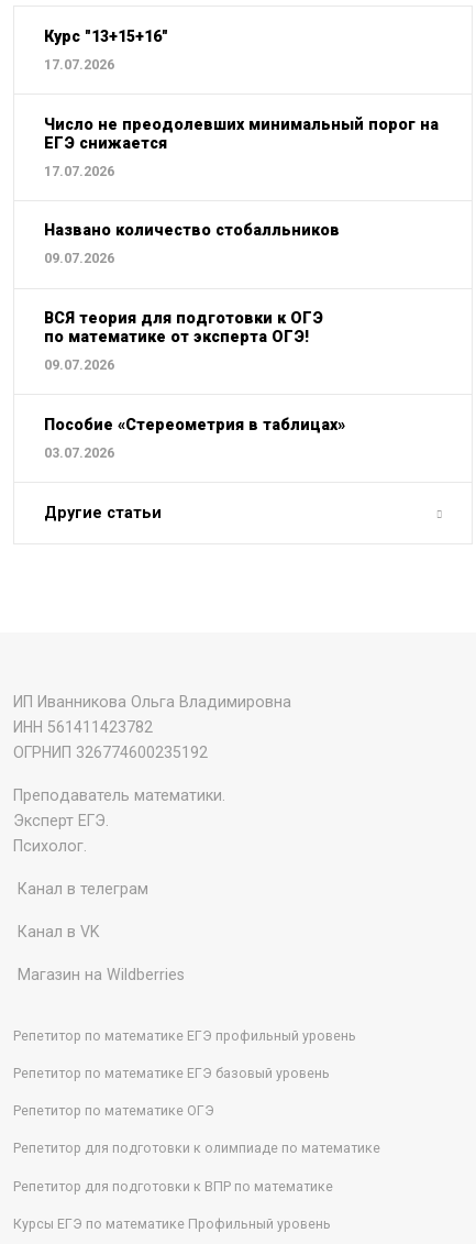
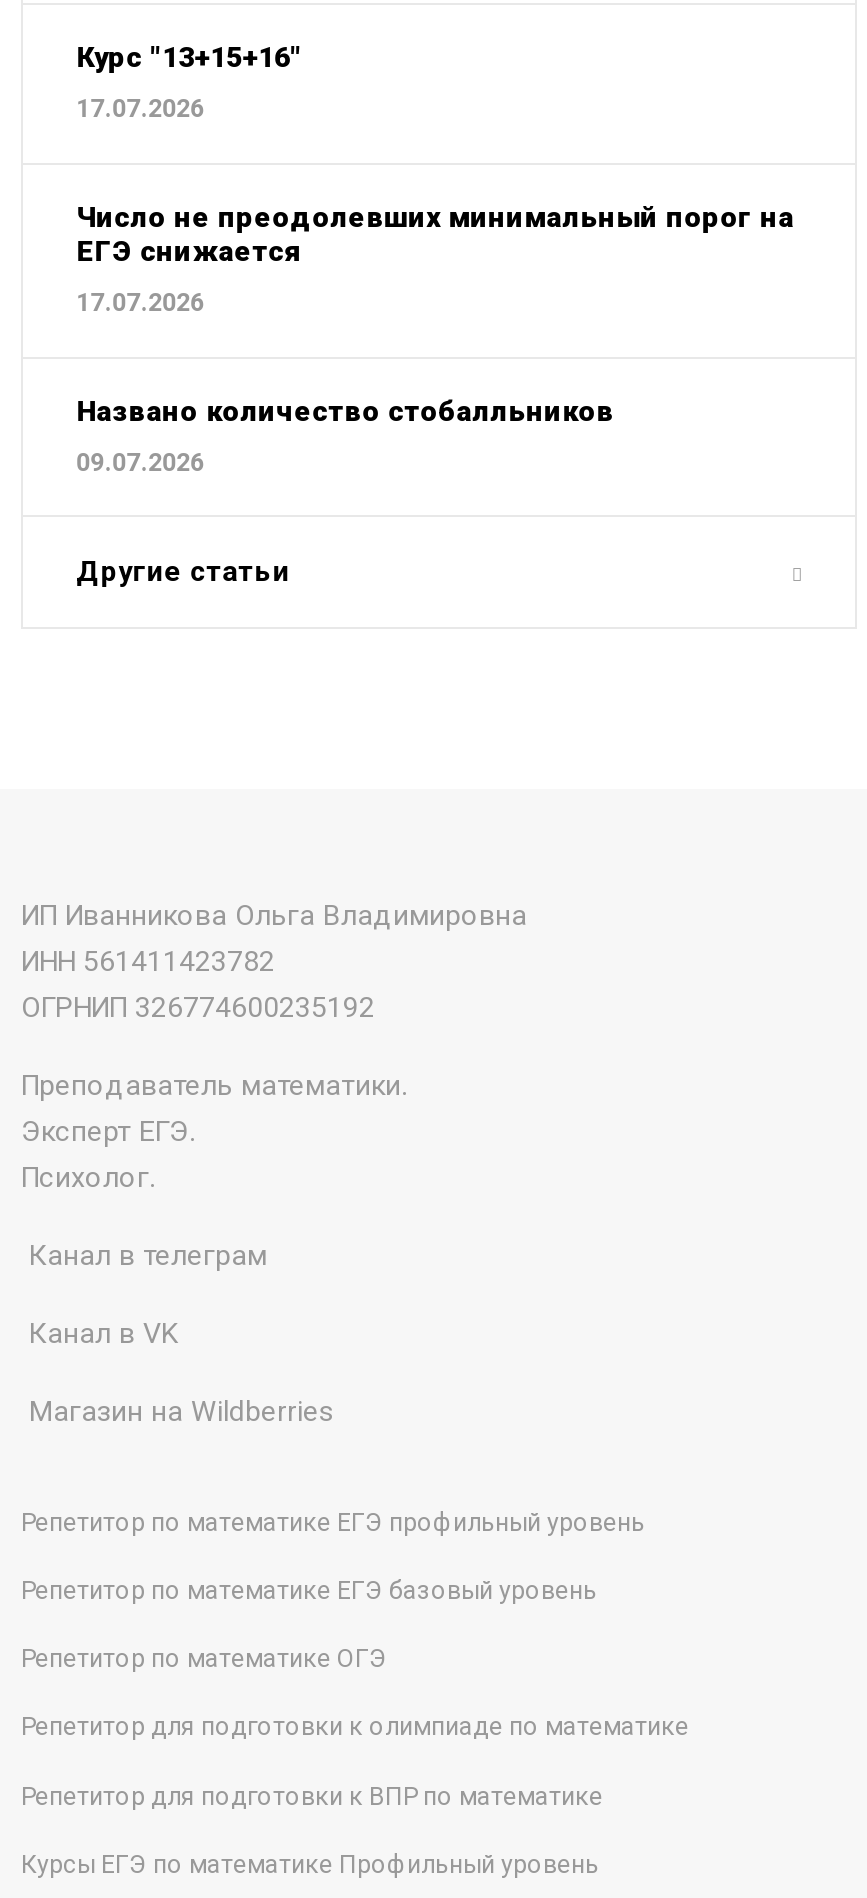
- ВСЯ теория для подготовки к ОГЭ
- по математике от эксперта ОГЭ!
- 09.07.2026
- Пособие «Стереометрия в таблицах»
- 03.07.2026
